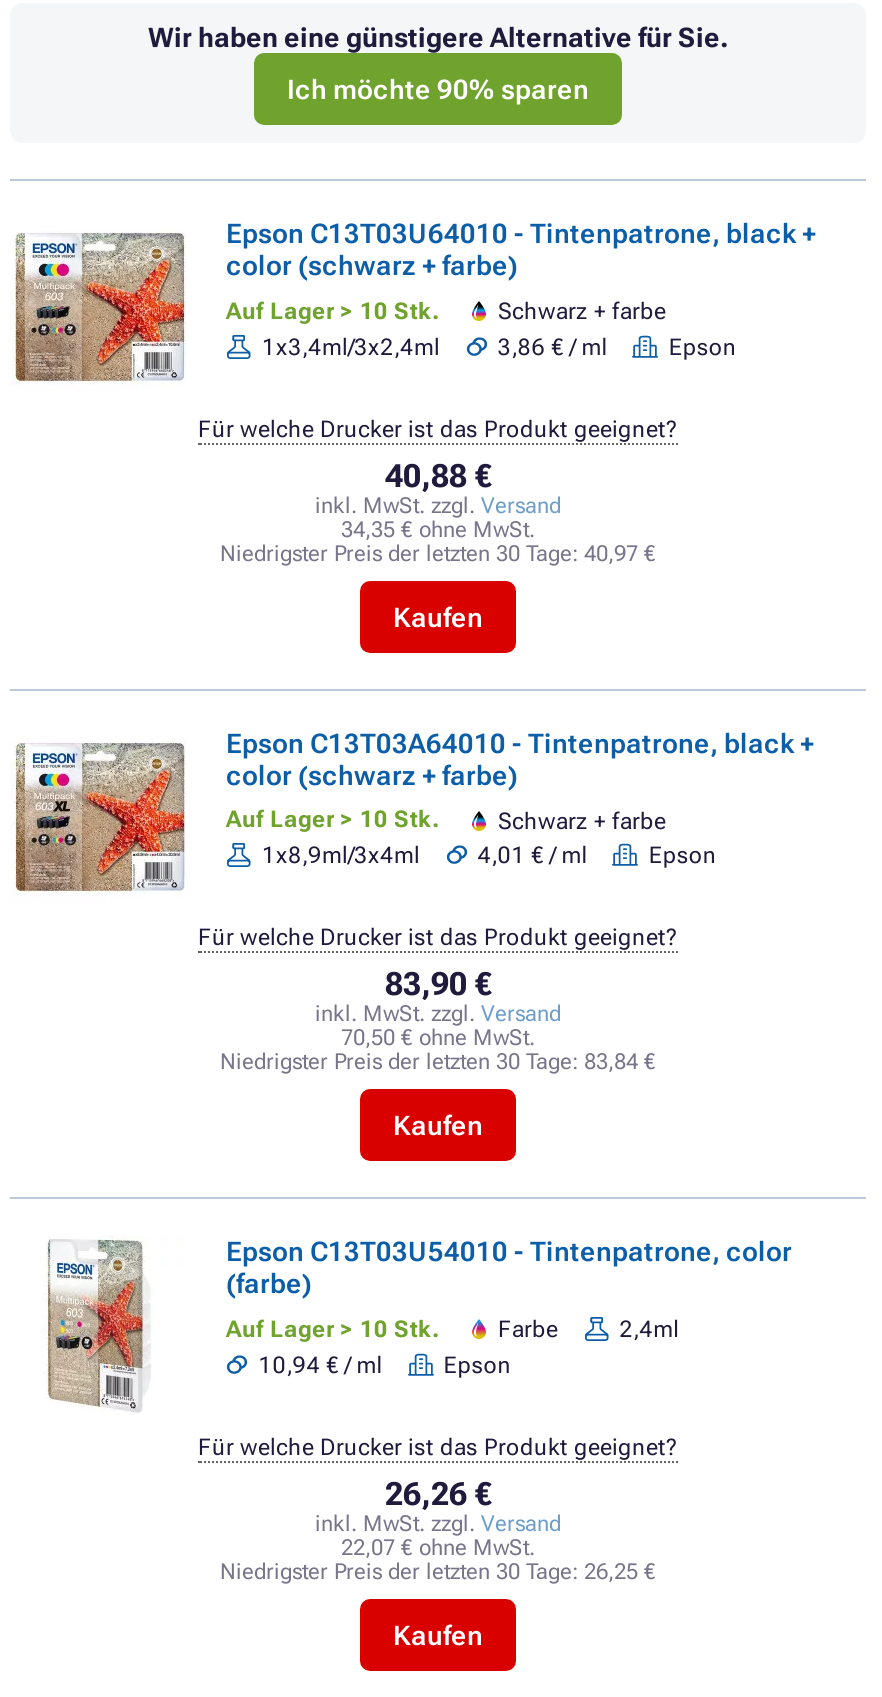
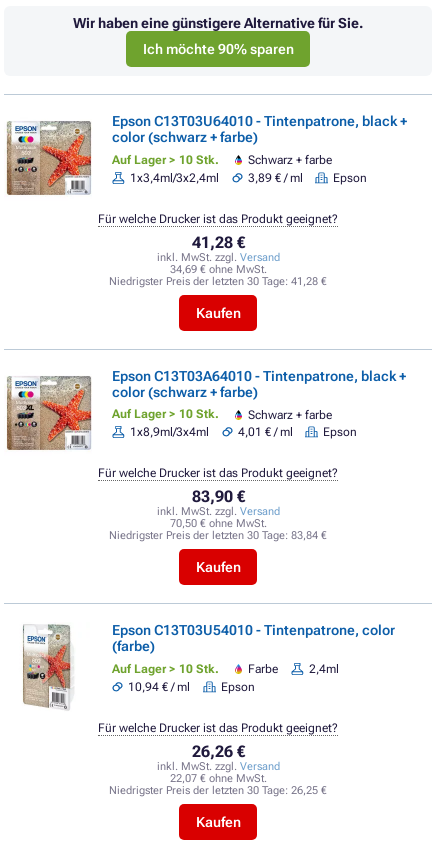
- 3,86 € / ml
+ 3,89 € / ml

- 40,88 €
+ 41,28 €

- 34,35 € ohne MwSt.
+ 34,69 € ohne MwSt.

- Niedrigster Preis der letzten 30 Tage: 40,97 €
+ Niedrigster Preis der letzten 30 Tage: 41,28 €
